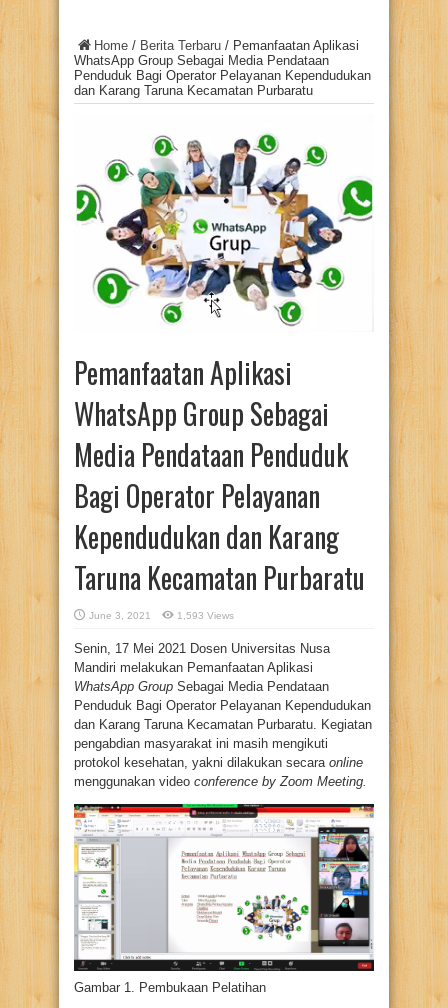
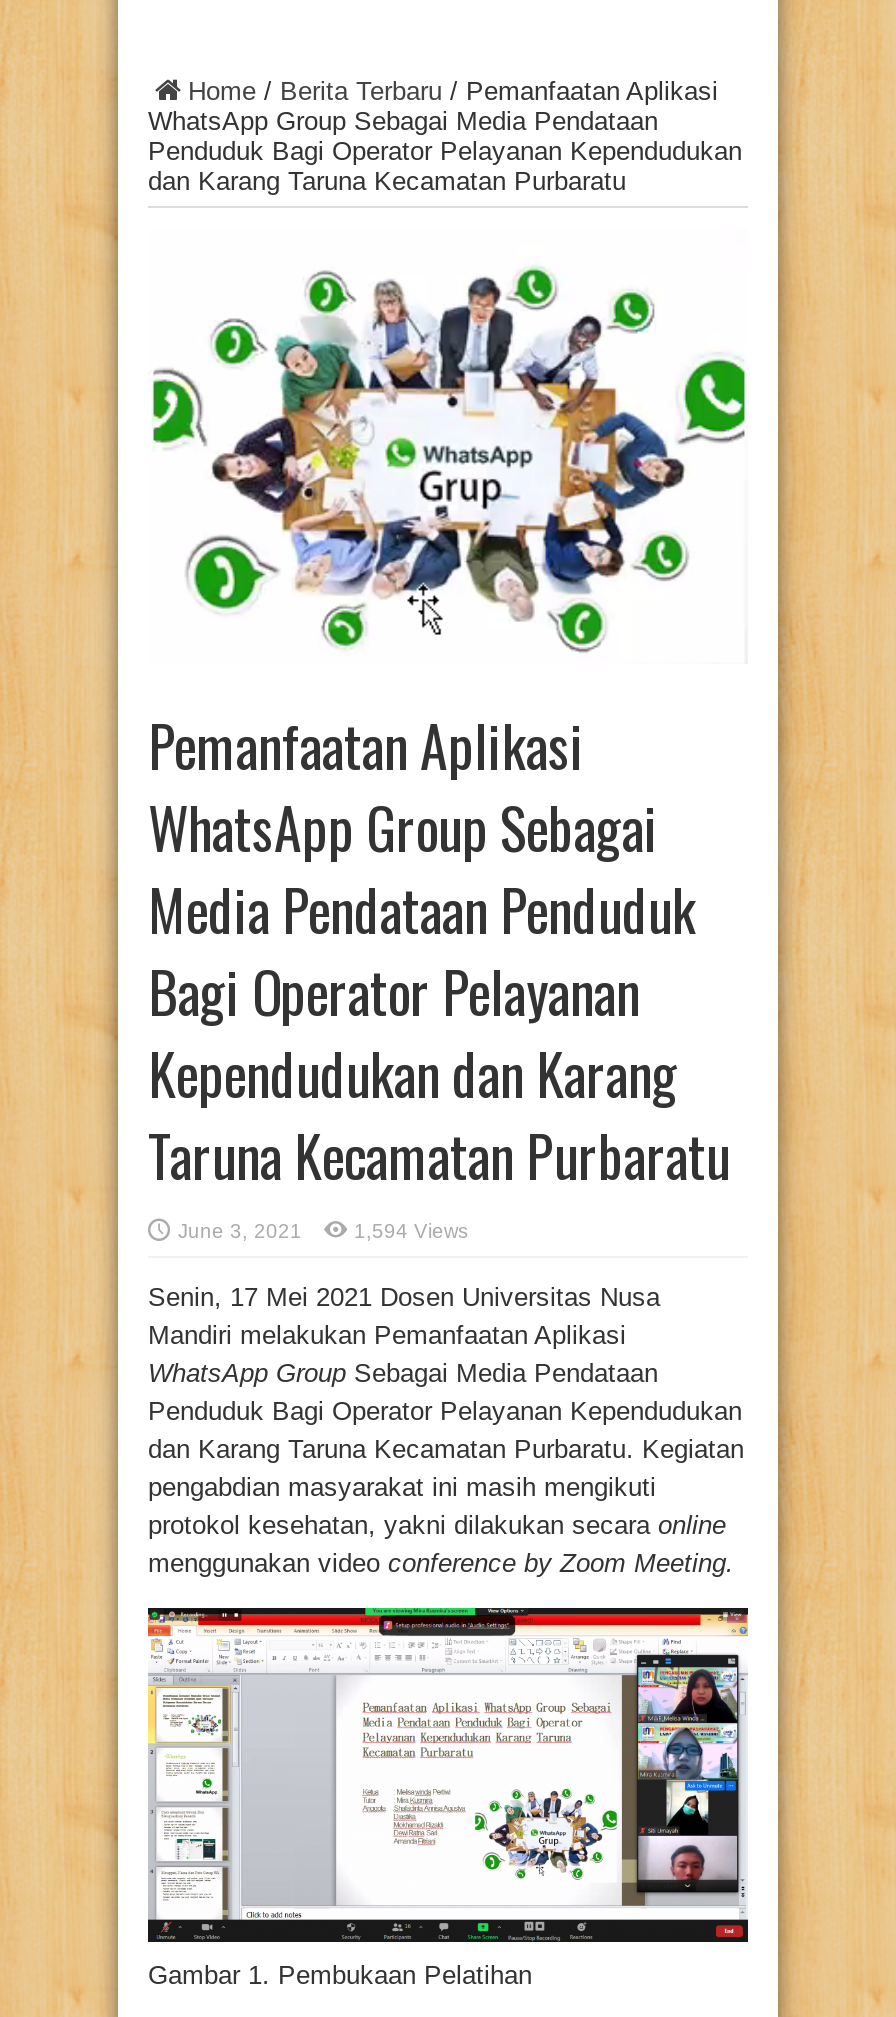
- 1,593 Views
+ 1,594 Views
